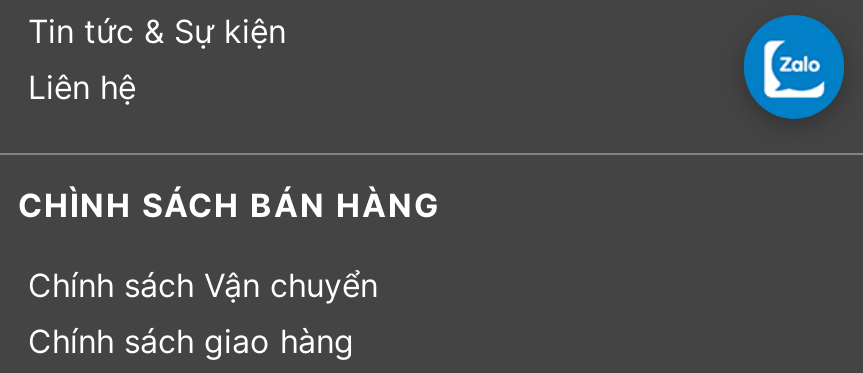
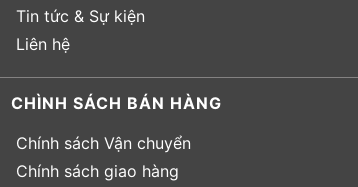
- [image]
